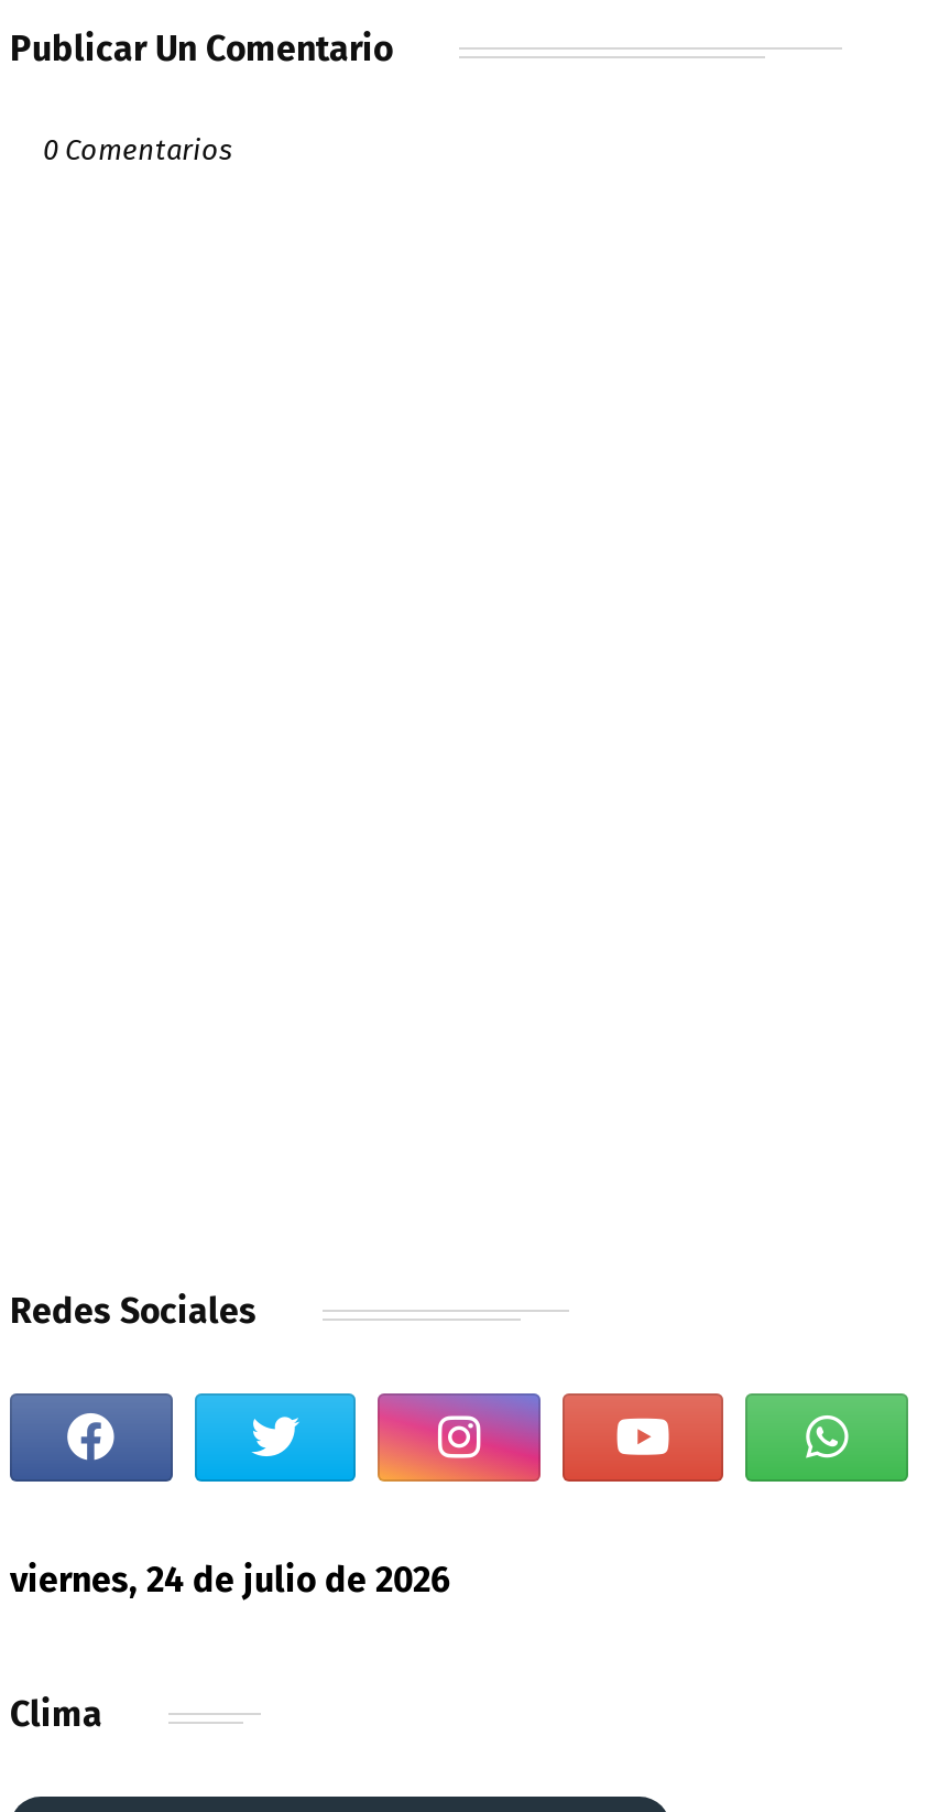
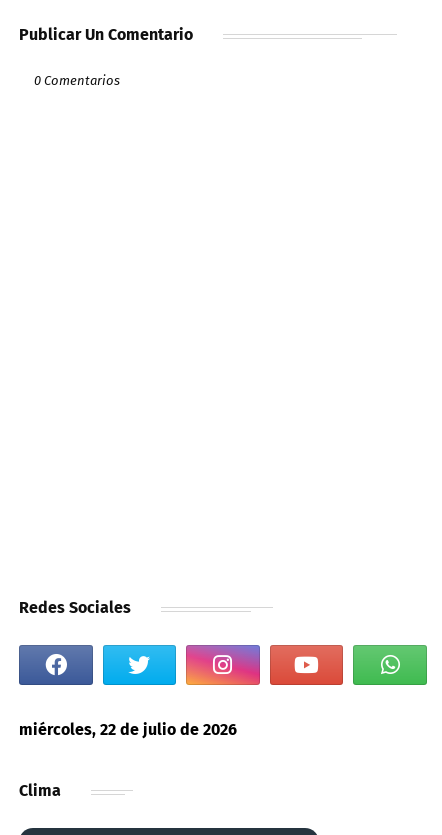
- viernes, 24 de julio de 2026
+ miércoles, 22 de julio de 2026
